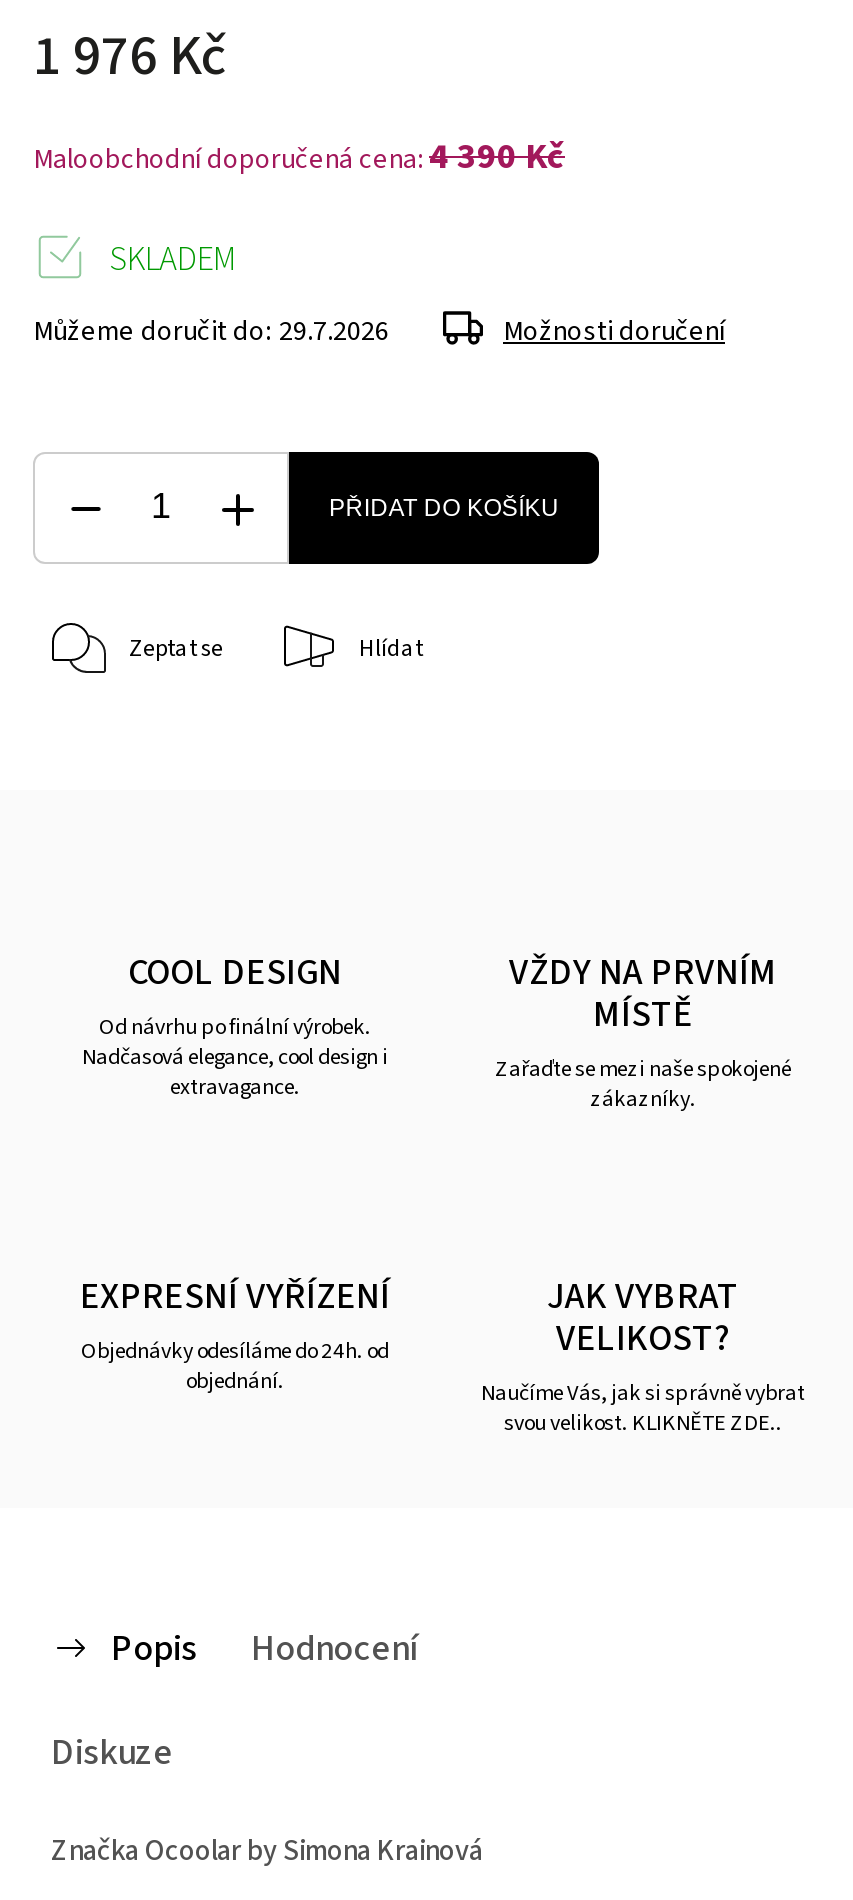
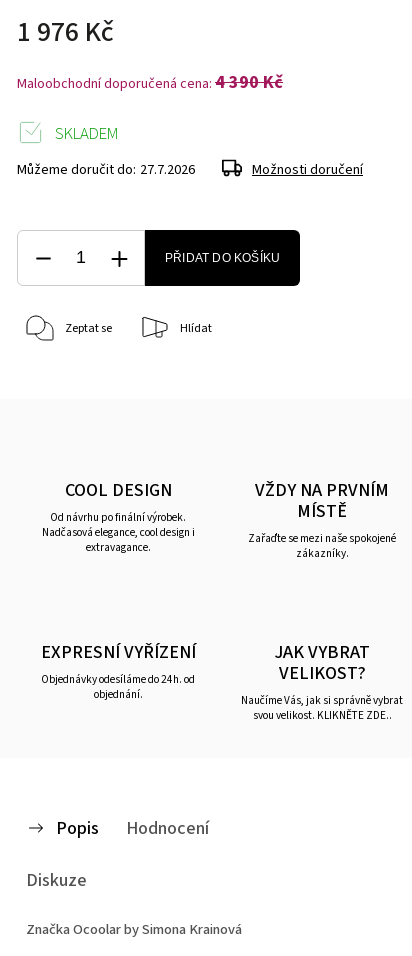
- Můžeme doručit do: 29.7.2026
+ Můžeme doručit do: 27.7.2026
